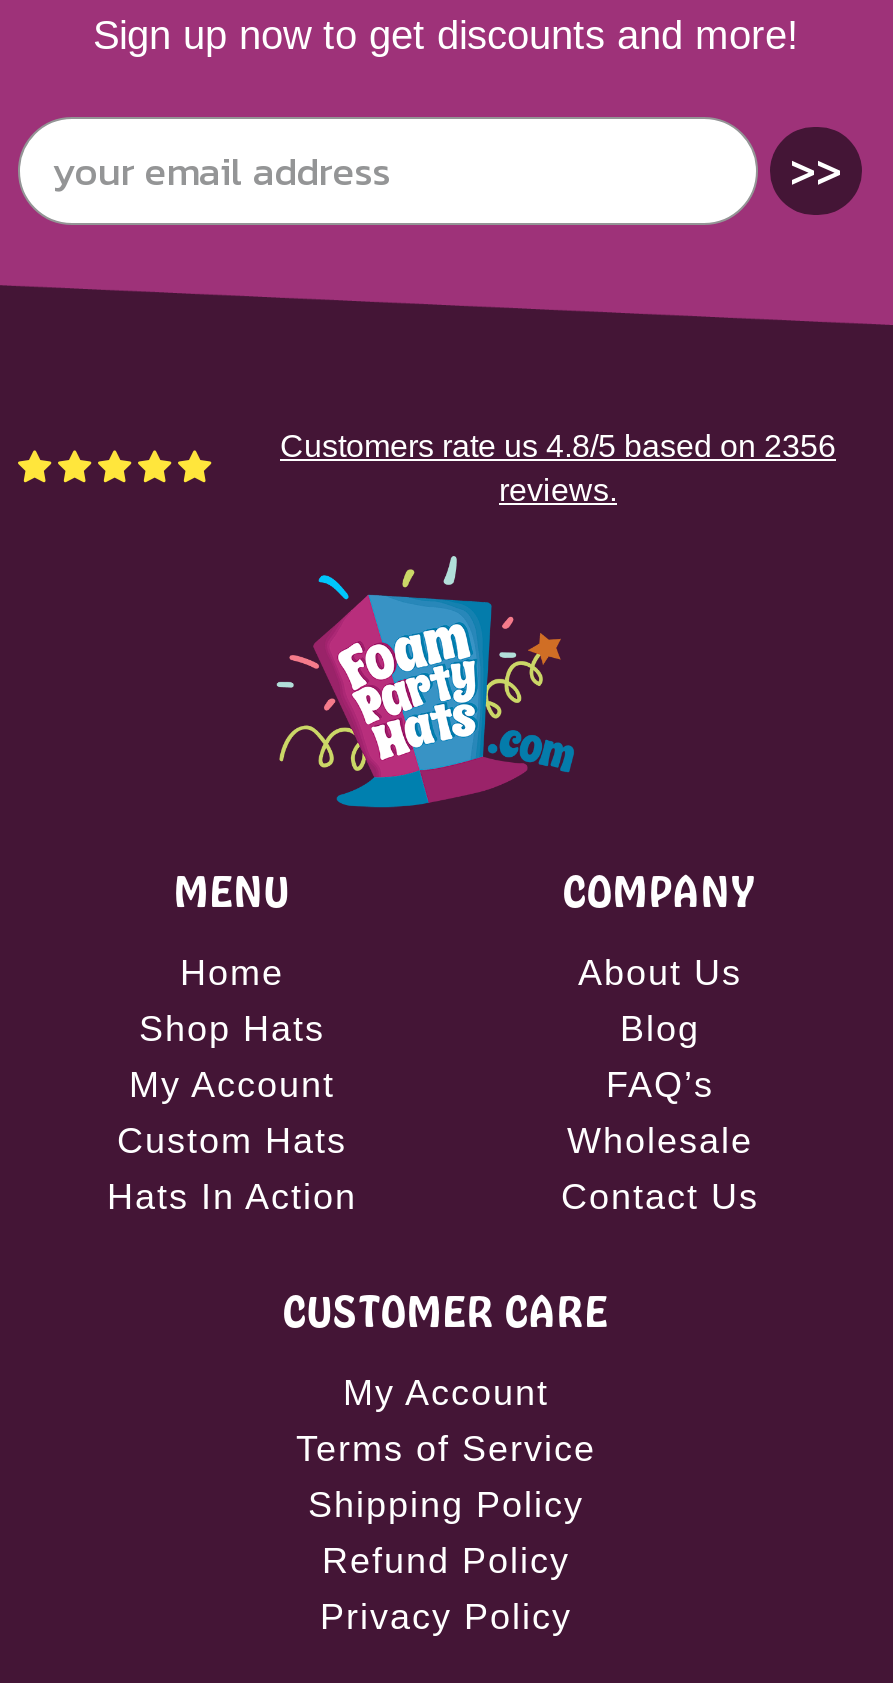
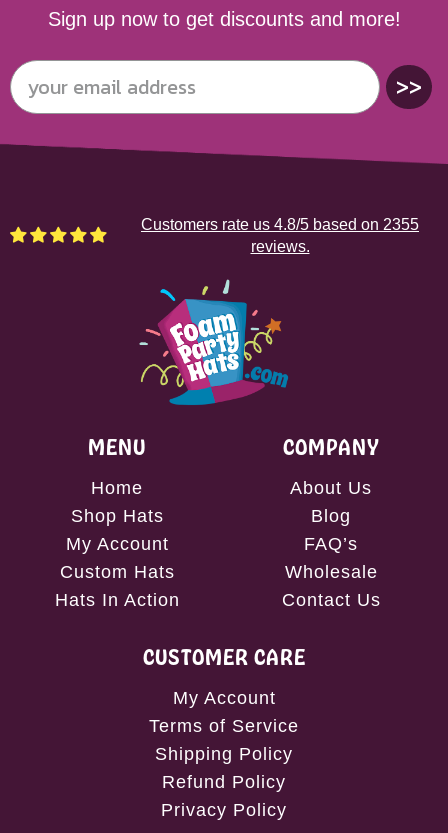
- Customers rate us 4.8/5 based on 2356
+ Customers rate us 4.8/5 based on 2355
